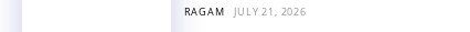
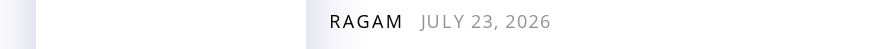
- RAGAM JULY 21, 2026
+ RAGAM JULY 23, 2026
